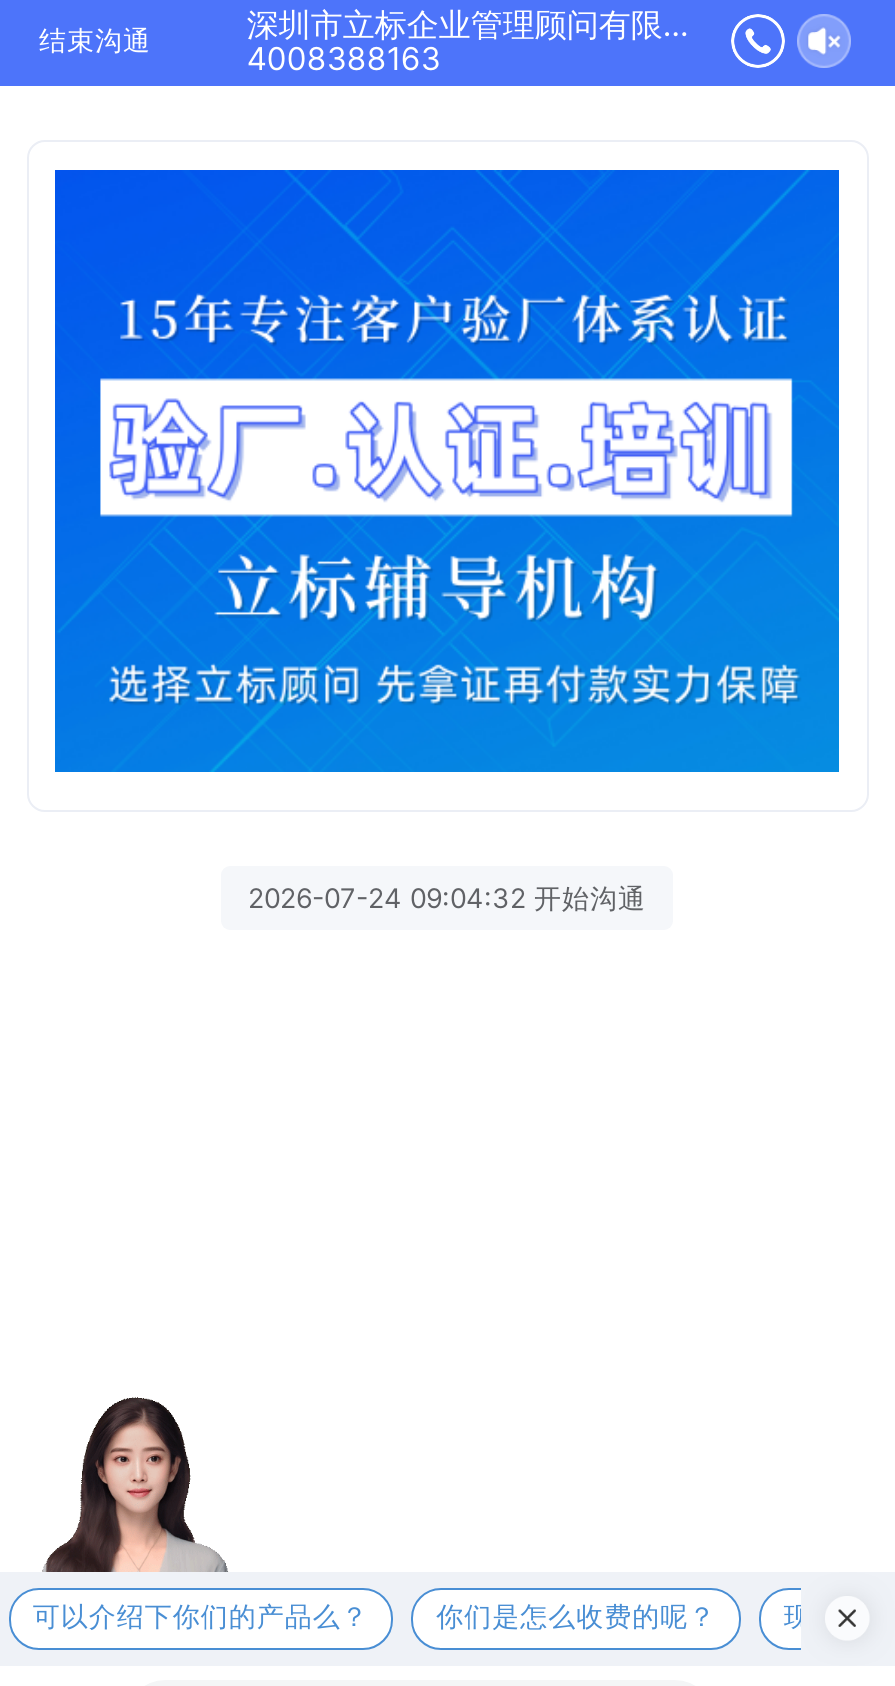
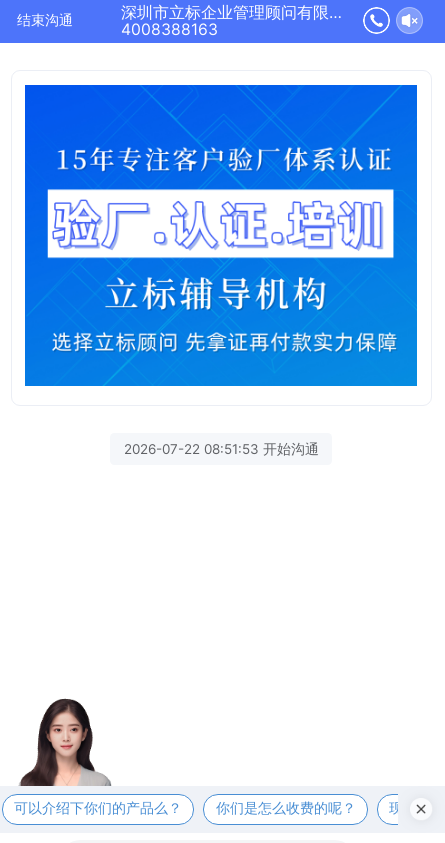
- 2026-07-24 09:04:32 开始沟通
+ 2026-07-22 08:51:53 开始沟通
